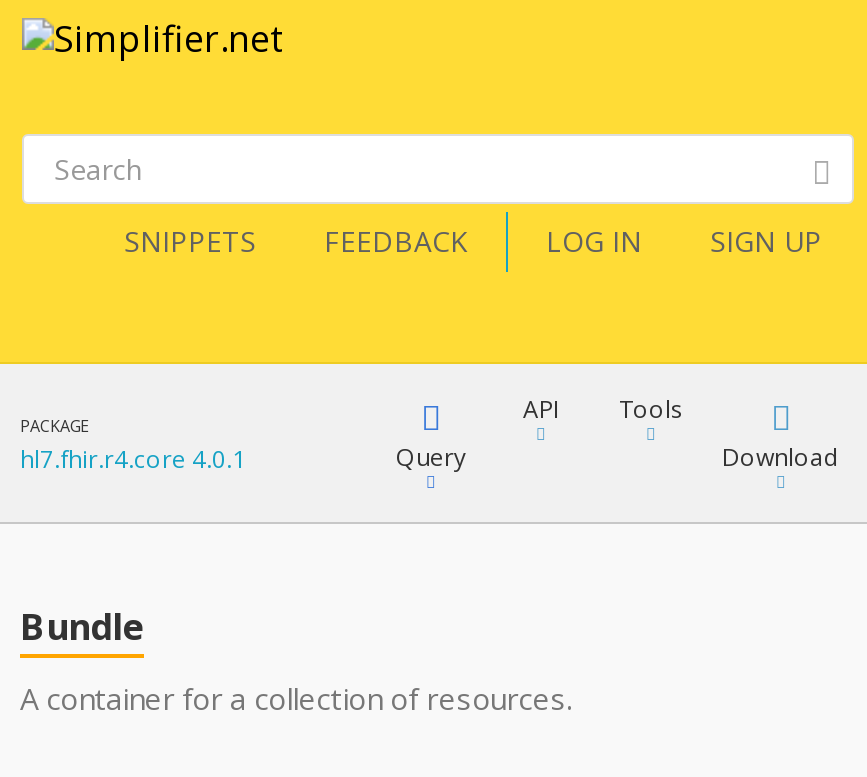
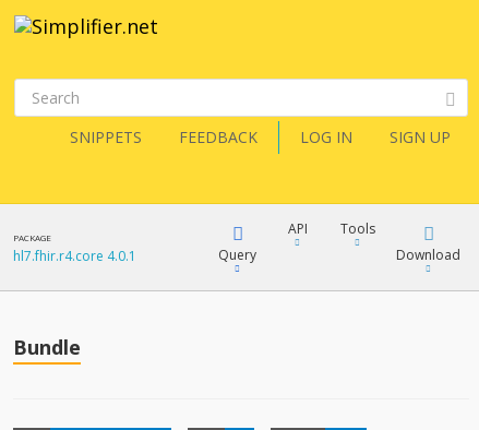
- A container for a collection of resources.
